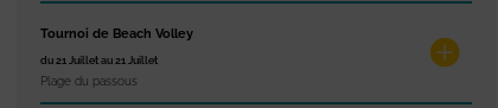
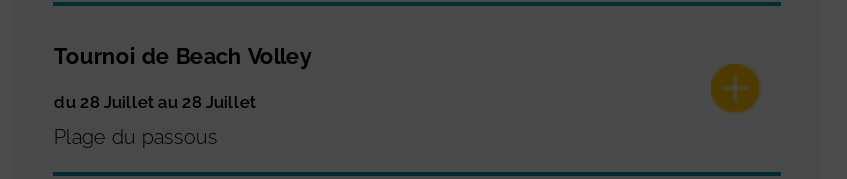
- du 21 Juillet au 21 Juillet
+ du 28 Juillet au 28 Juillet
